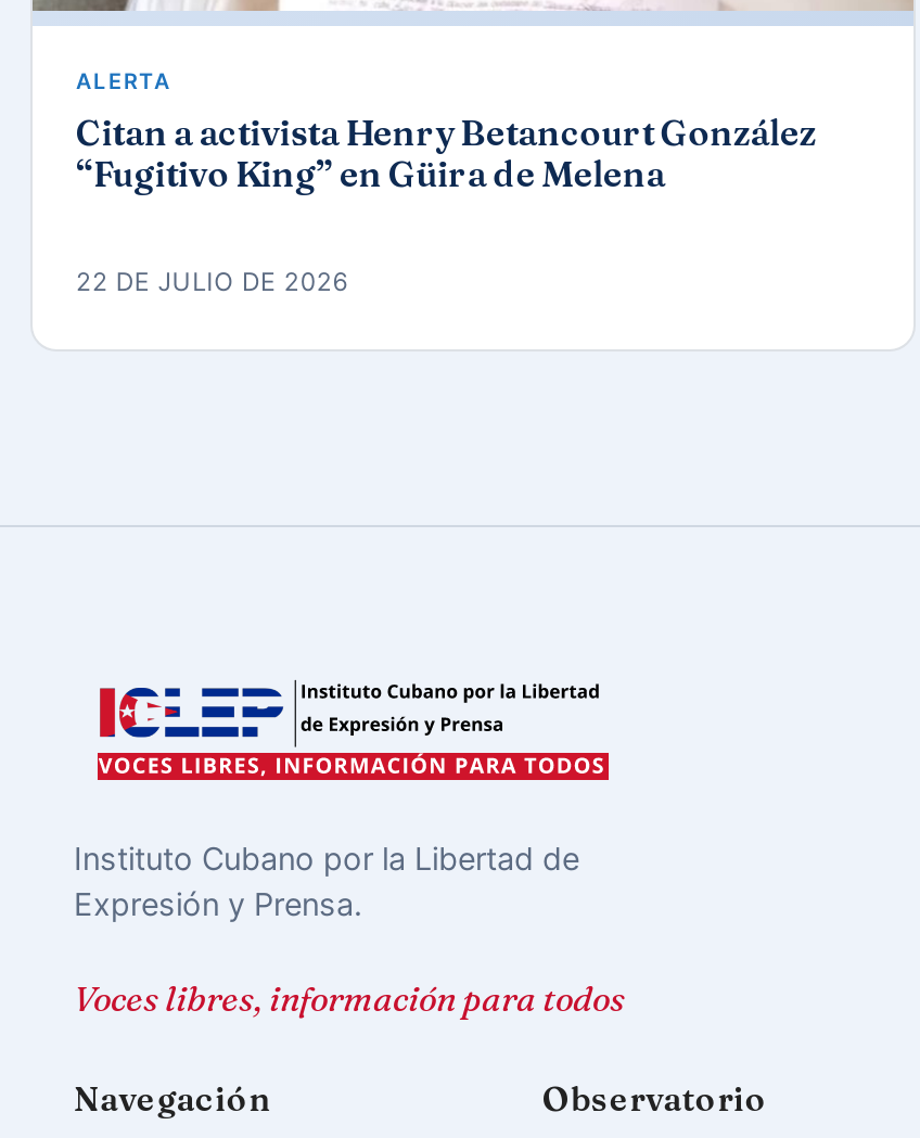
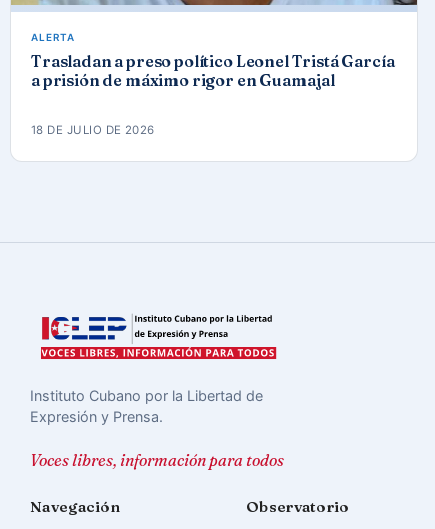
- Citan a activista Henry Betancourt González
- “Fugitivo King” en Güira de Melena
+ Trasladan a preso político Leonel Tristá García
+ a prisión de máximo rigor en Guamajal

- 22 DE JULIO DE 2026
+ 18 DE JULIO DE 2026
